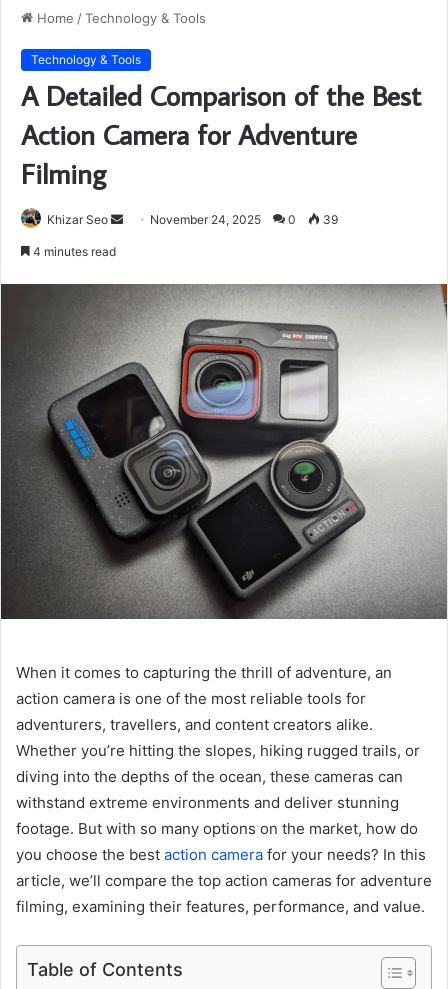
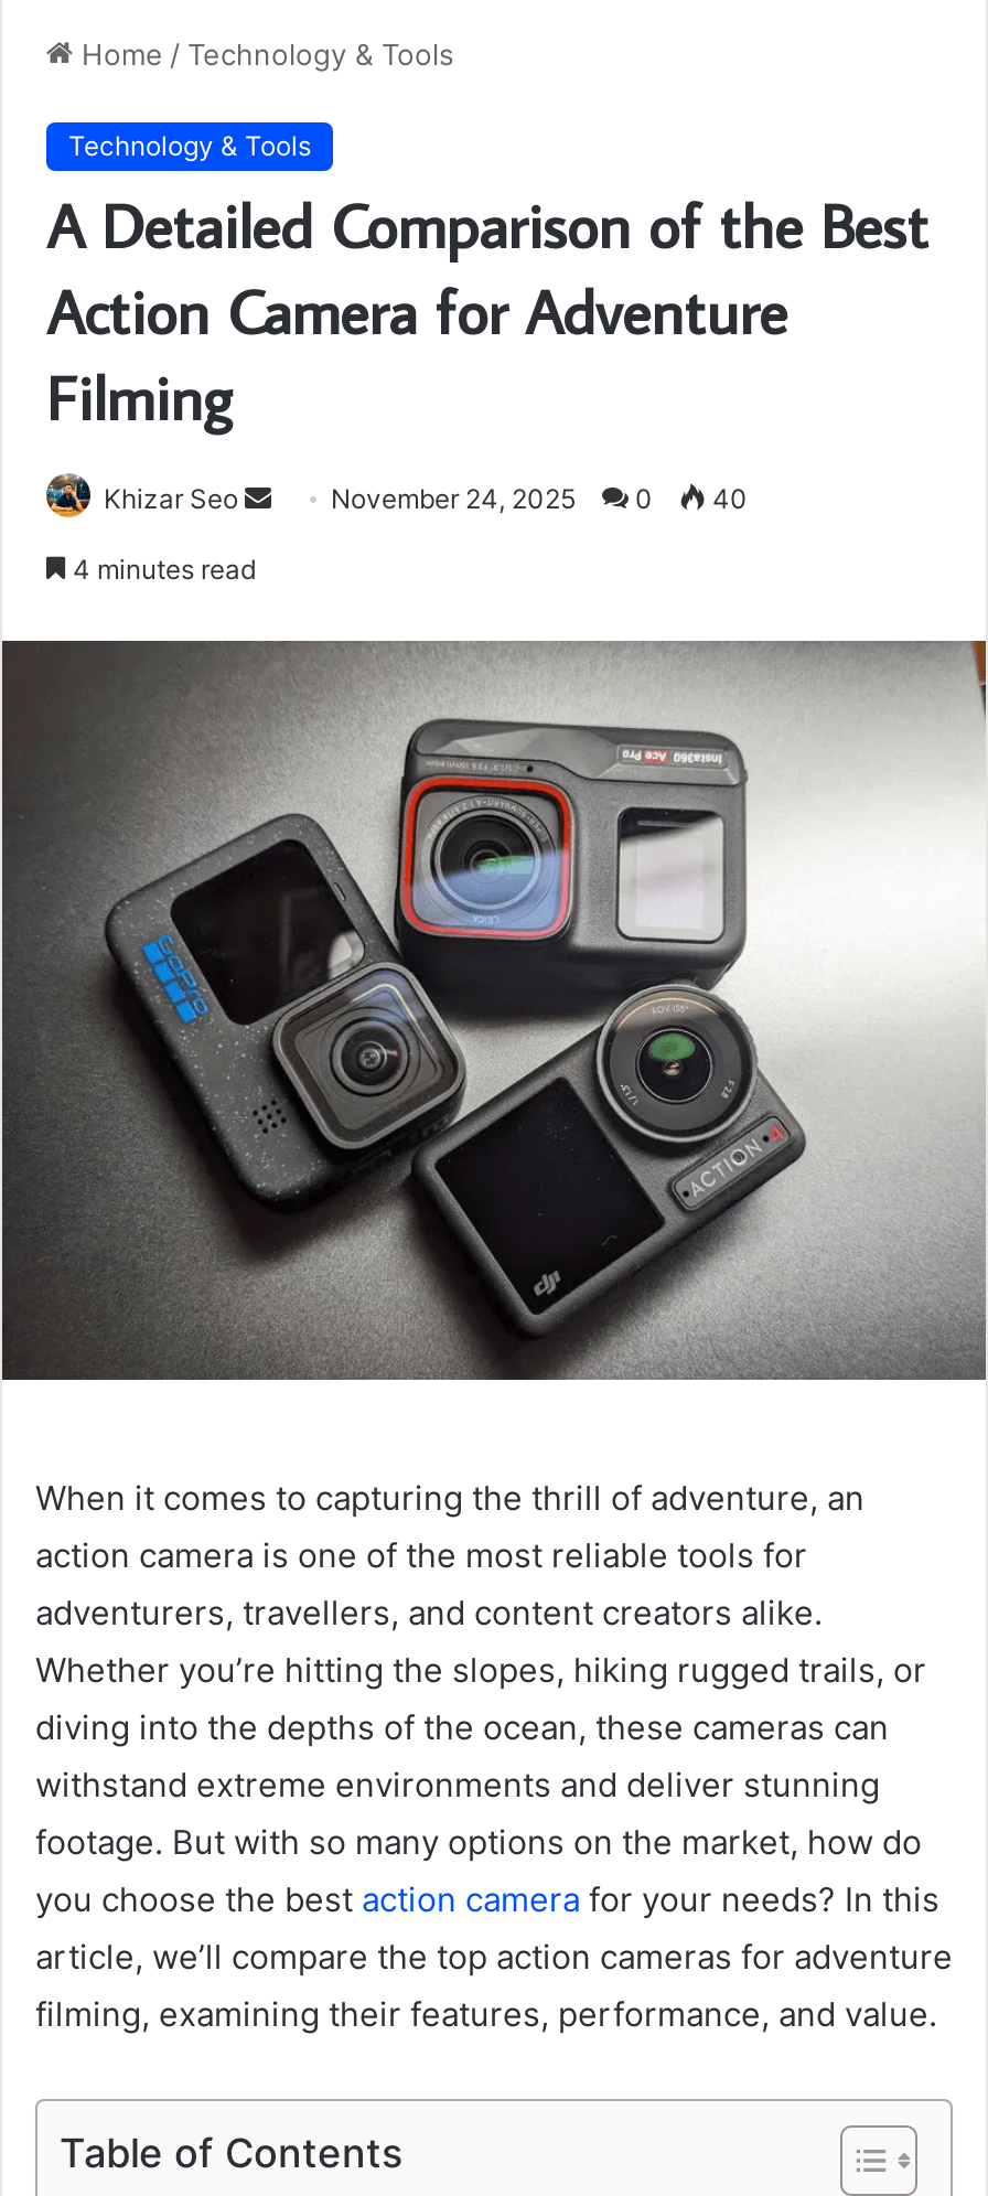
- 39
+ 40
